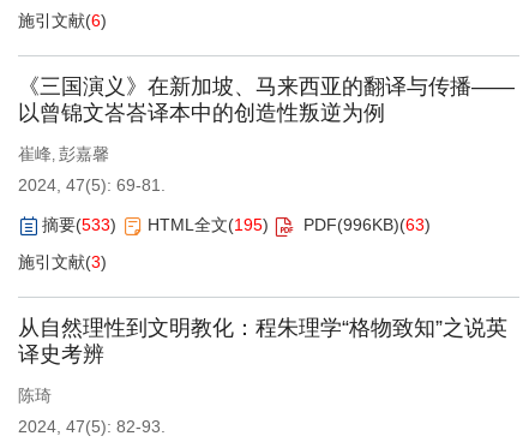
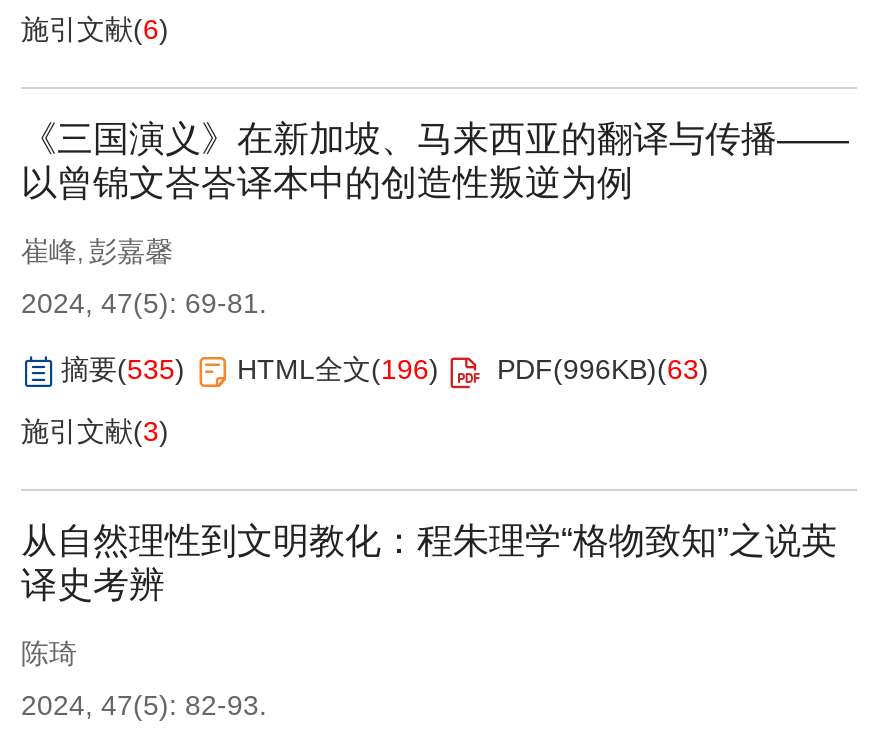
- 摘要(533)
+ 摘要(535)

- HTML全文(195)
+ HTML全文(196)
